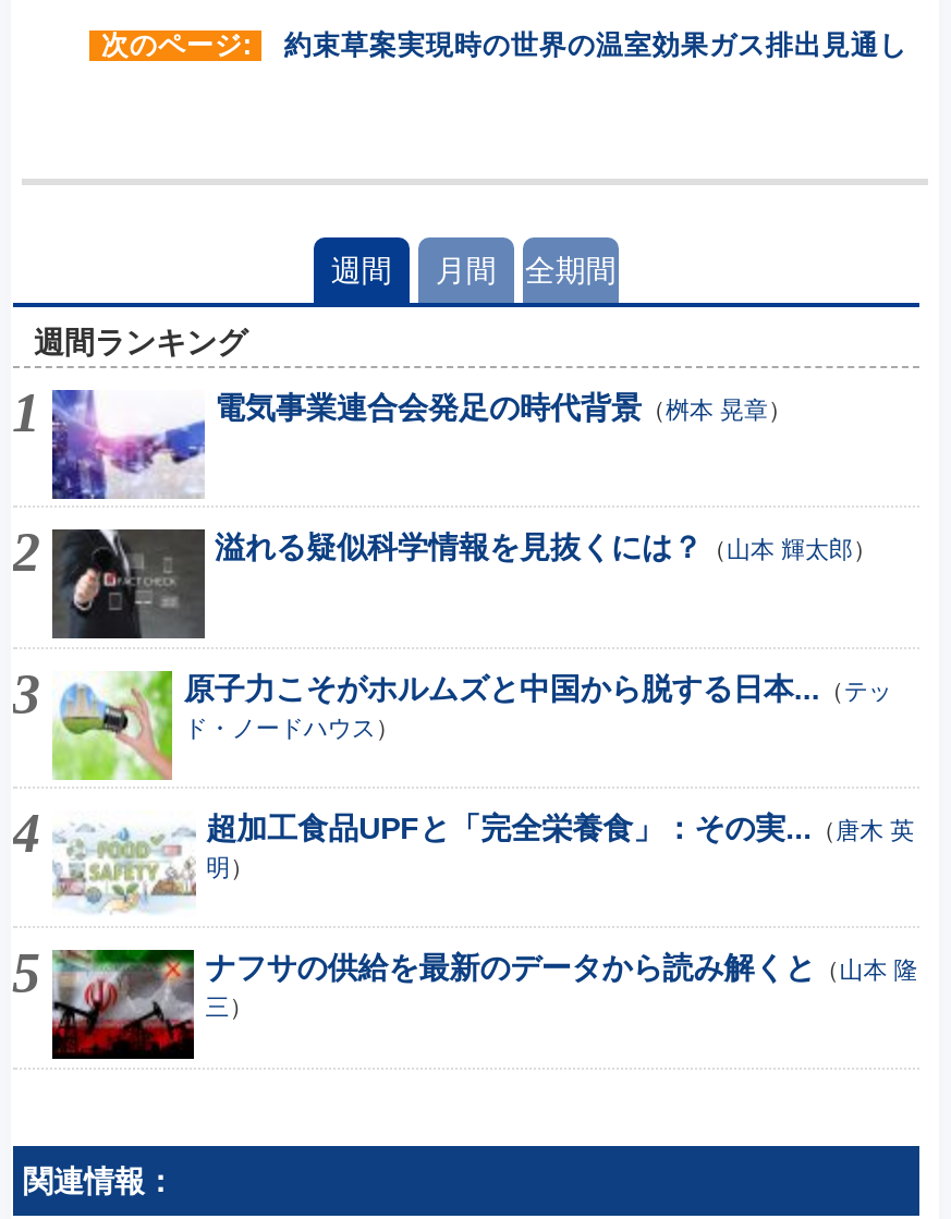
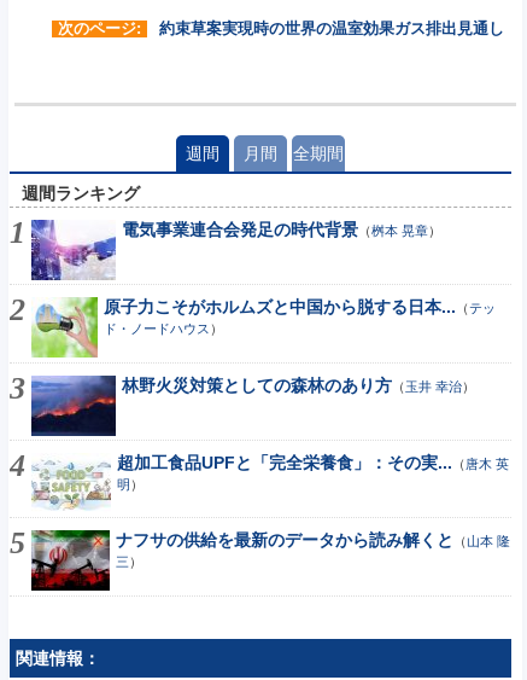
- [image]
- 溢れる疑似科学情報を見抜くには？（山本 輝太郎）

moved up: [image] | 原子力こそがホルムズと中国から脱する日本...（テッ | ド・ノードハウス）

+ [image]
+ 林野火災対策としての森林のあり方（玉井 幸治）
